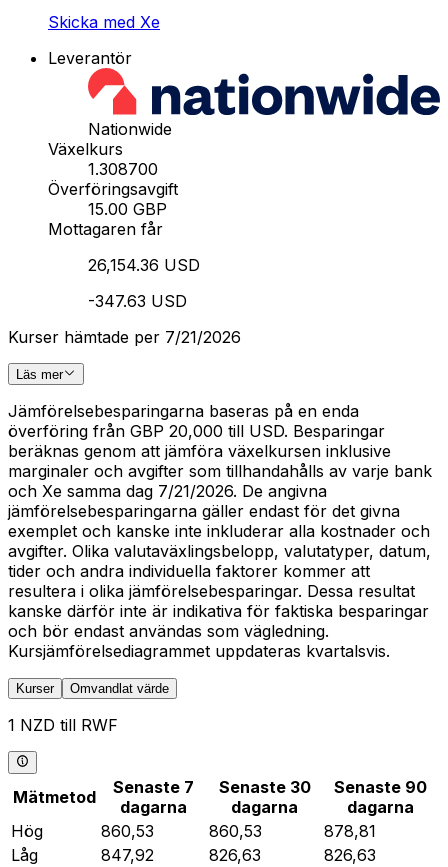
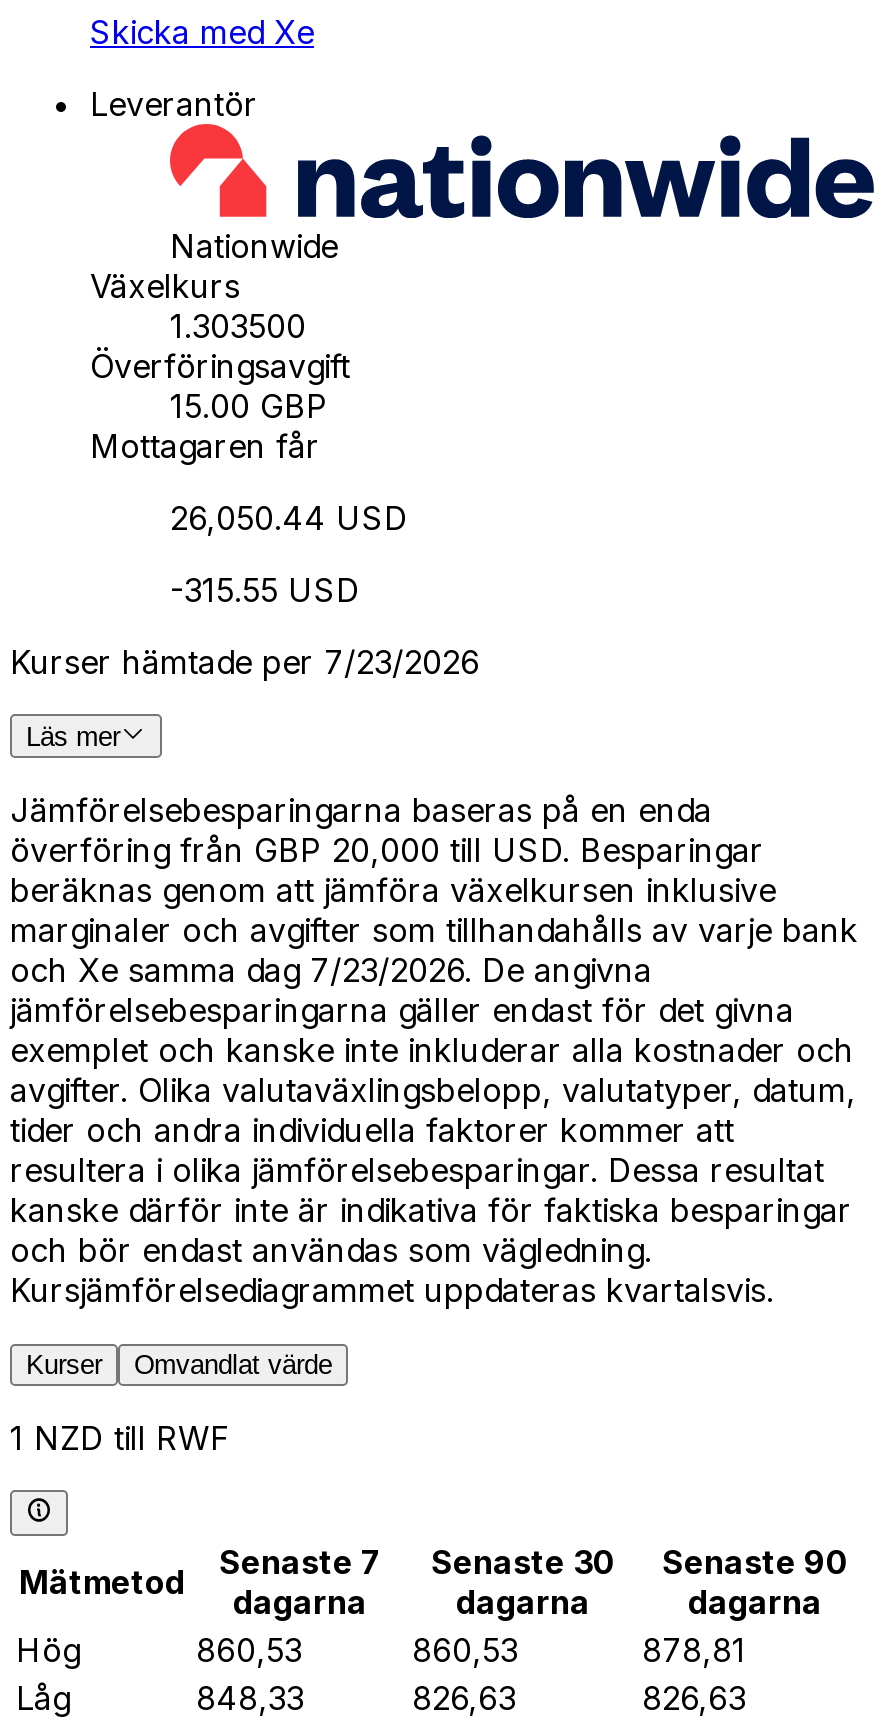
- 1.308700
+ 1.303500

- 26,154.36 USD
+ 26,050.44 USD

- -347.63 USD
+ -315.55 USD

- Kurser hämtade per 7/21/2026
+ Kurser hämtade per 7/23/2026

- och Xe samma dag 7/21/2026. De angivna
+ och Xe samma dag 7/23/2026. De angivna

- 847,92
+ 848,33
